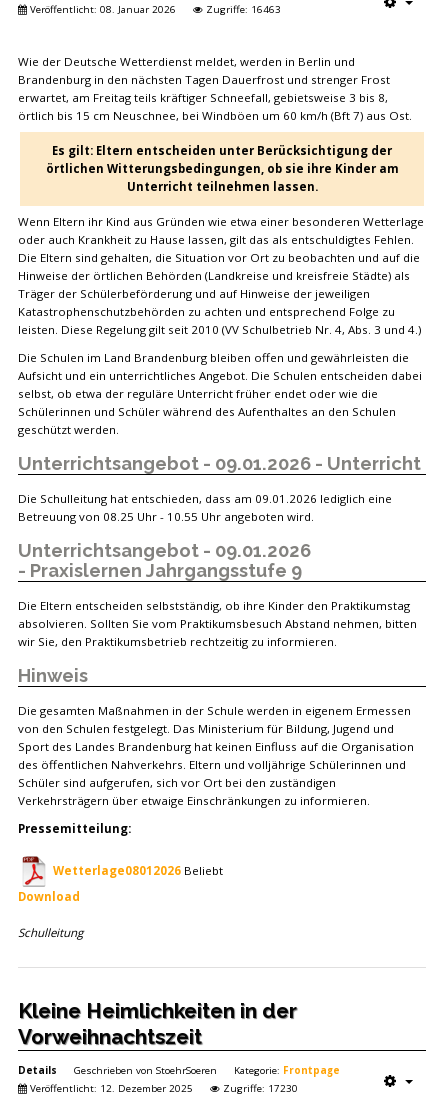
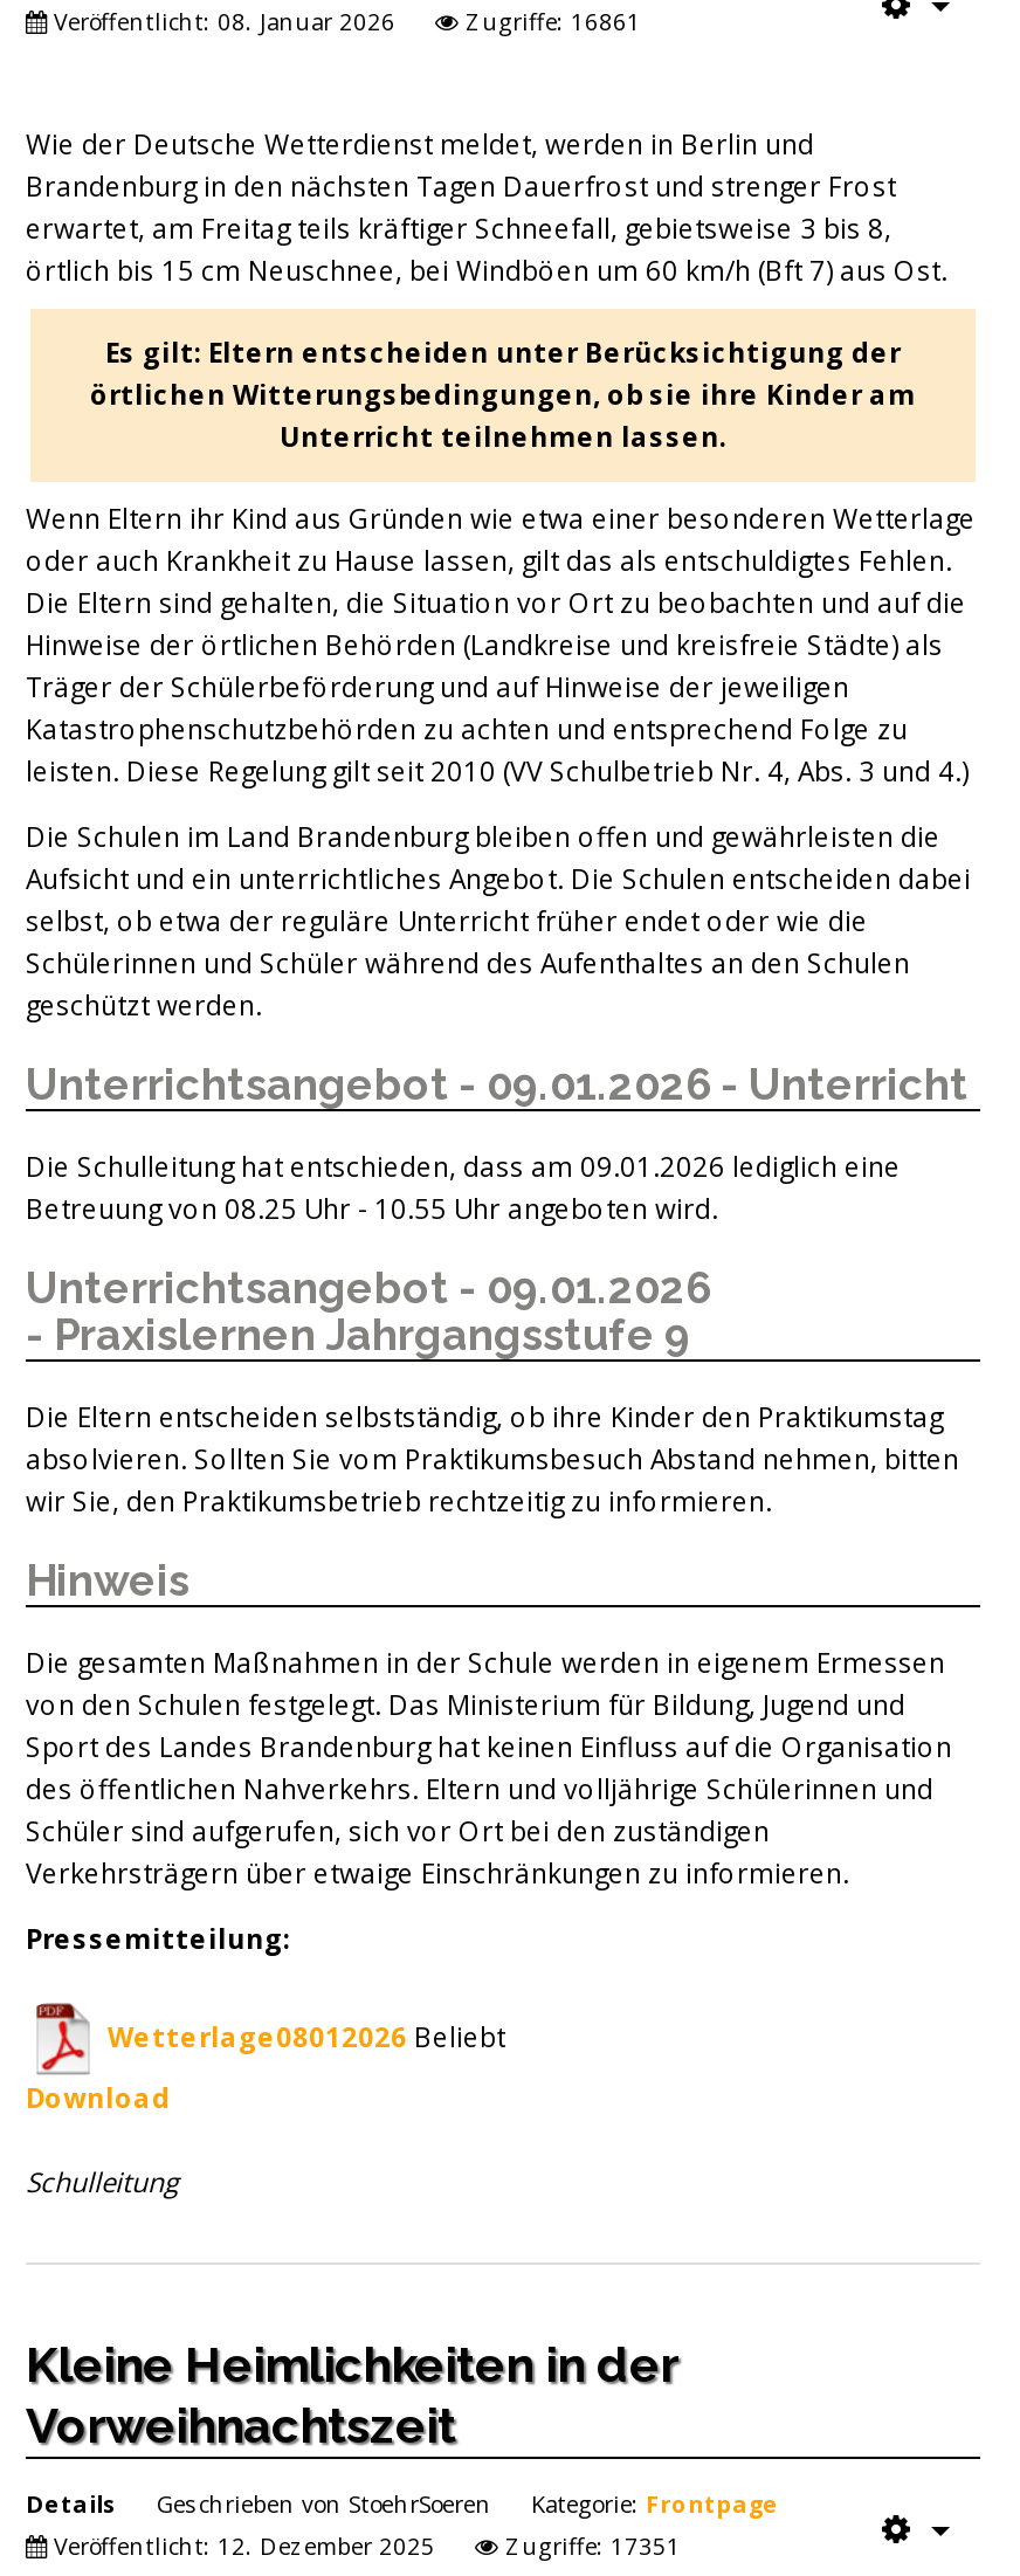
- Zugriffe: 16463
+ Zugriffe: 16861

- Zugriffe: 17230
+ Zugriffe: 17351
